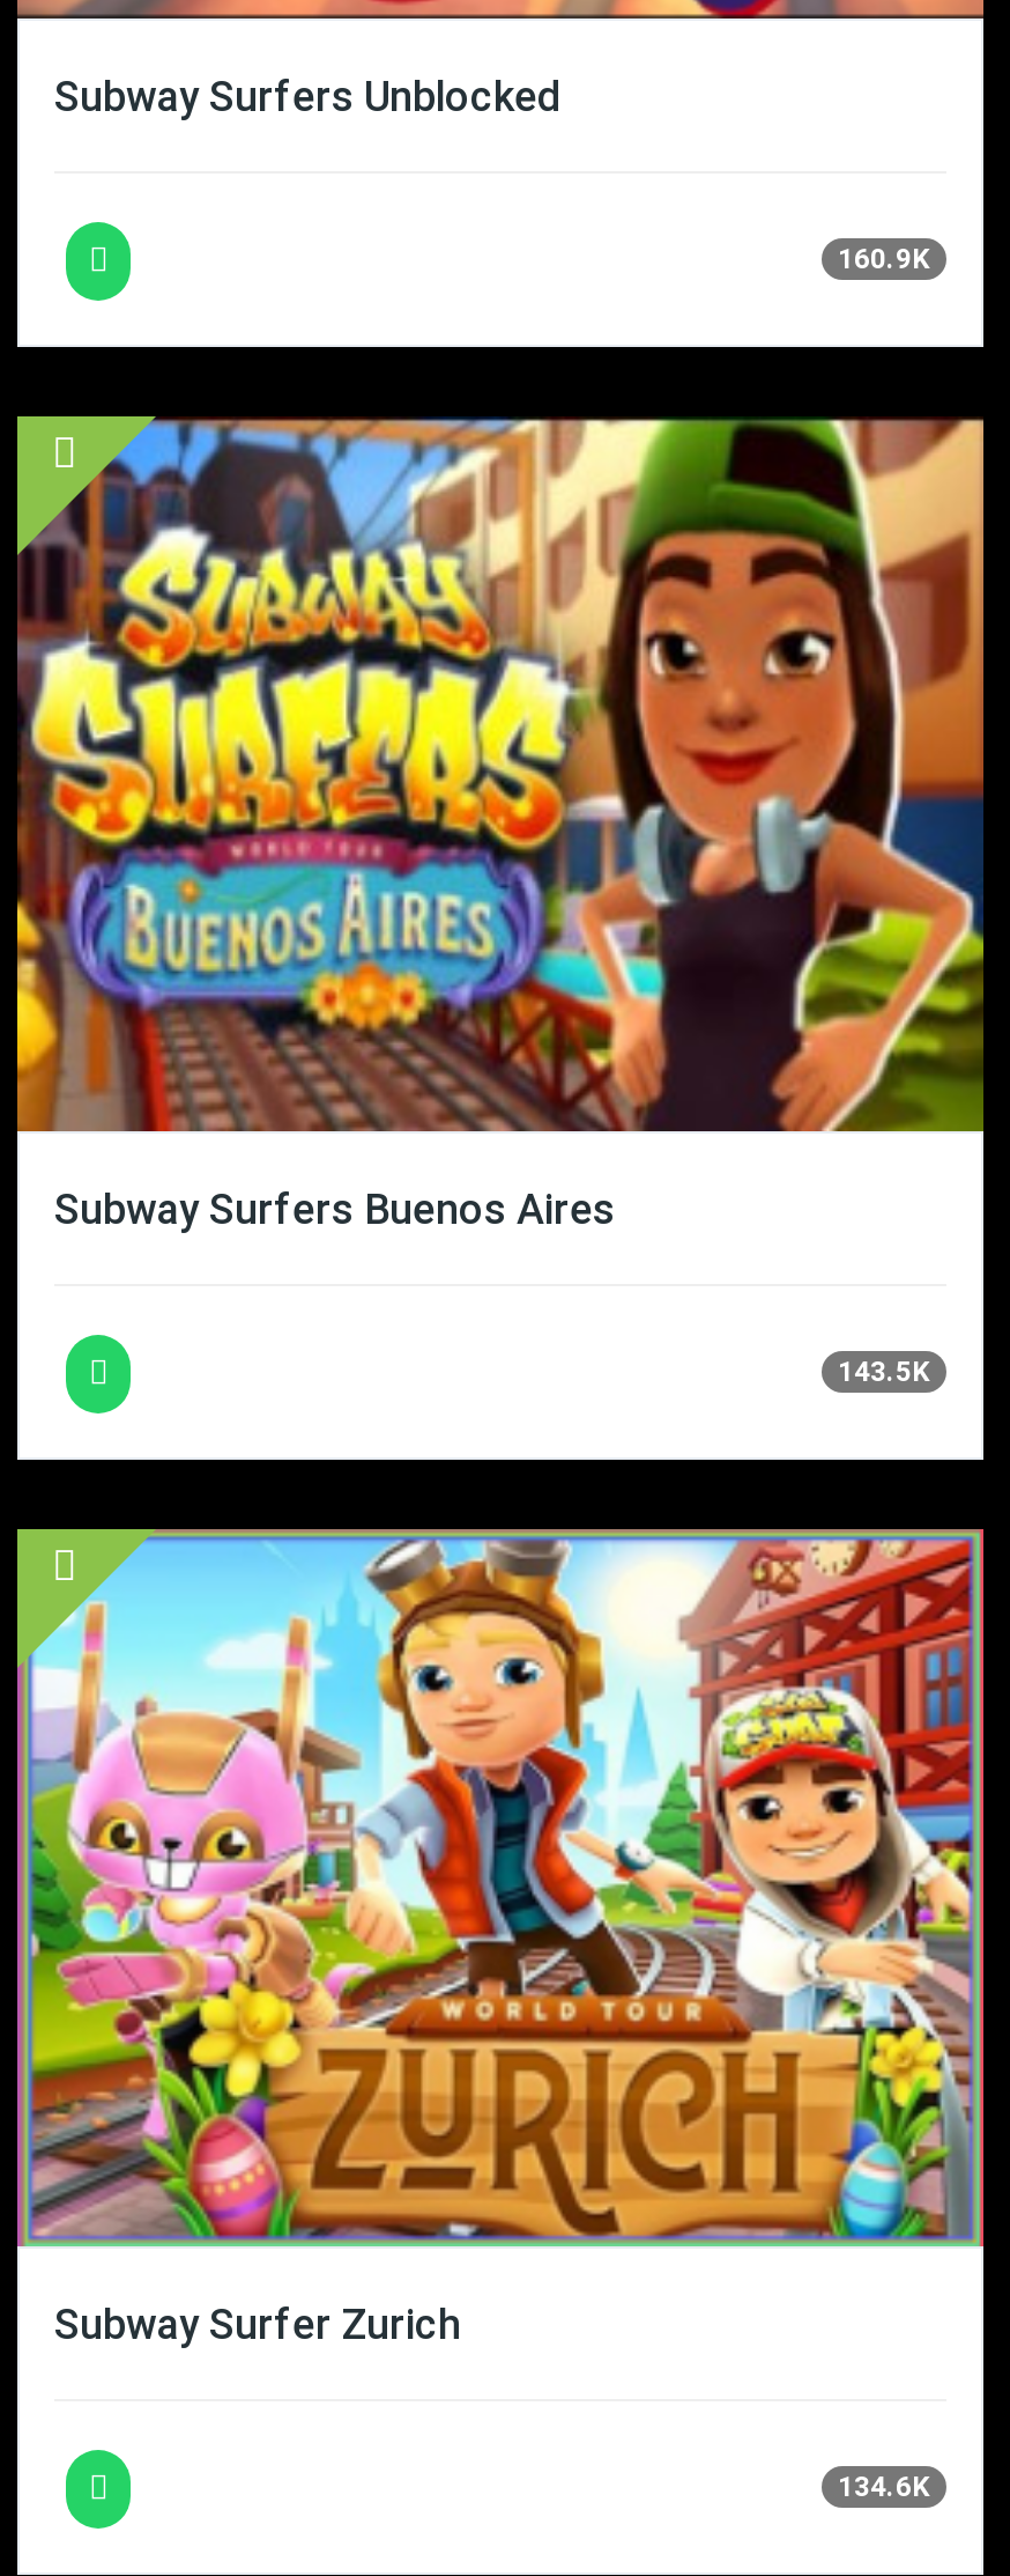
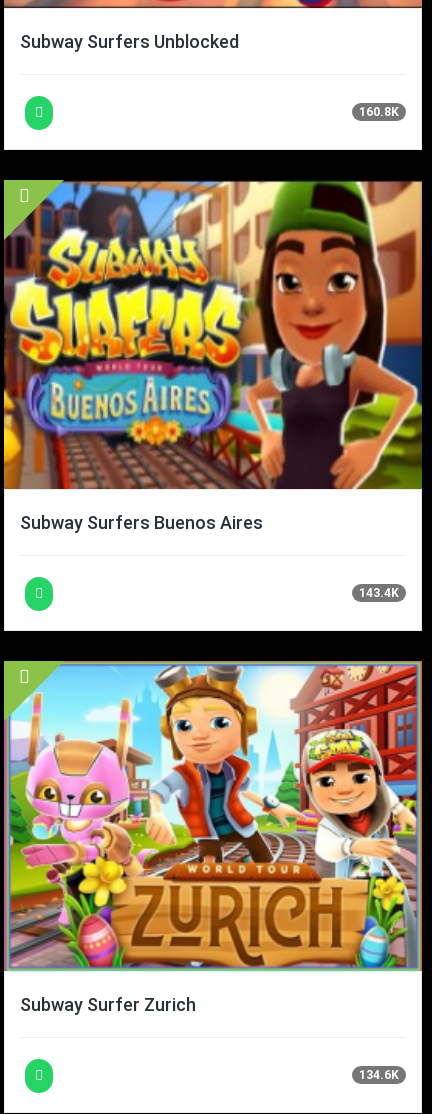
- 160.9K
+ 160.8K

- 143.5K
+ 143.4K
